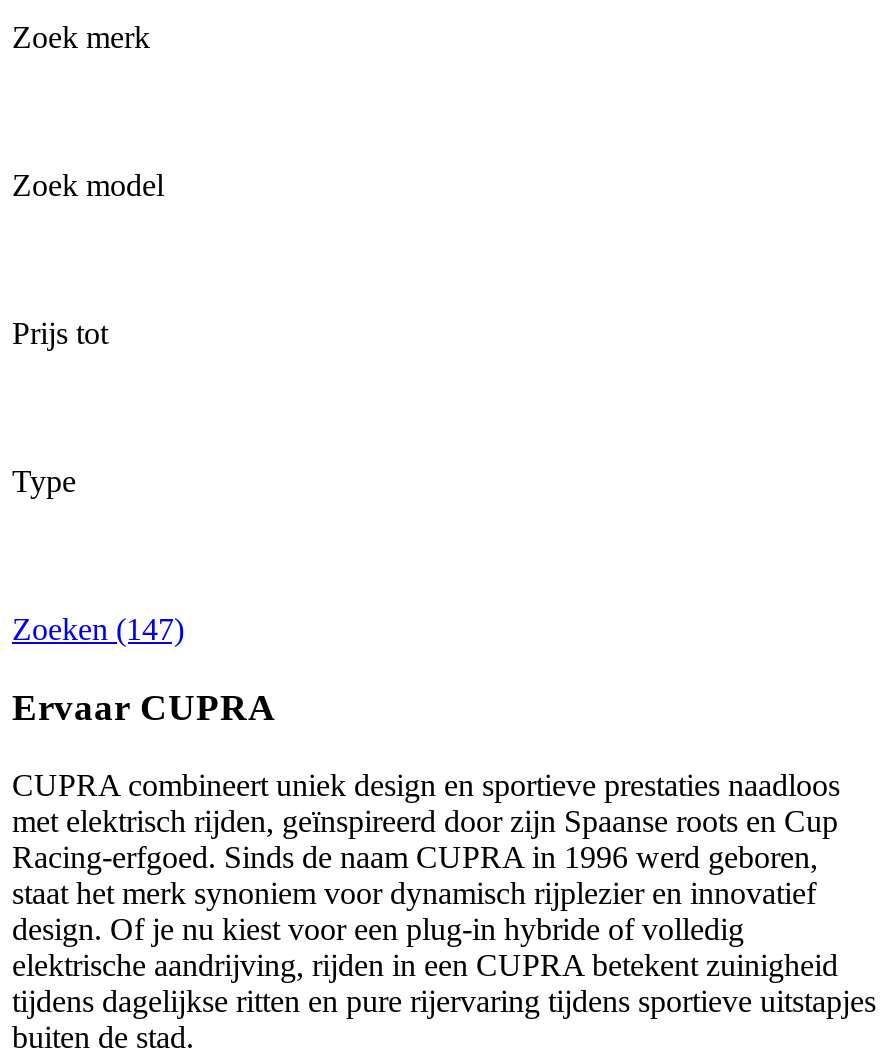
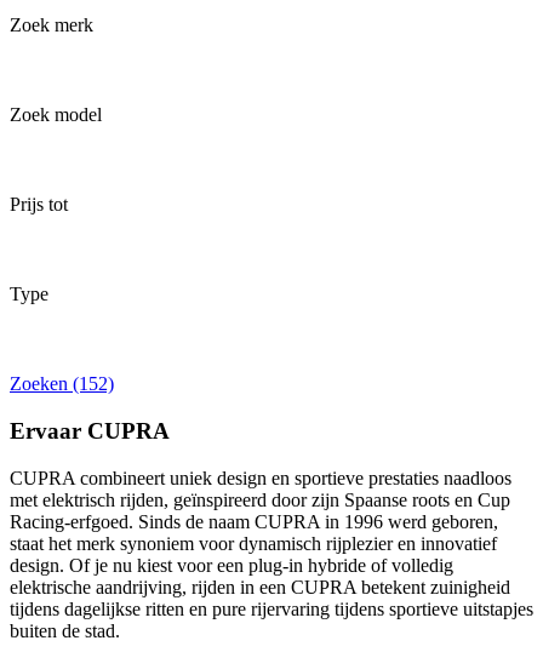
- Zoeken (147)
+ Zoeken (152)
